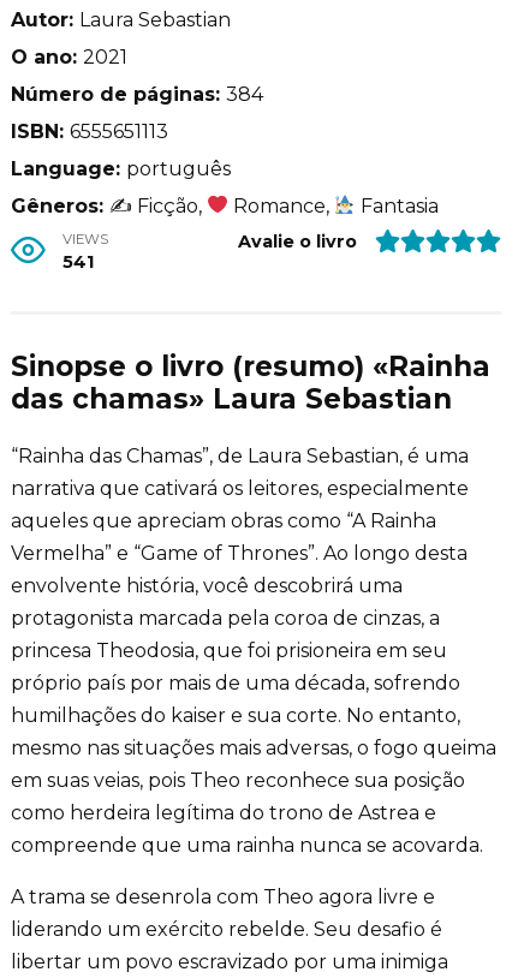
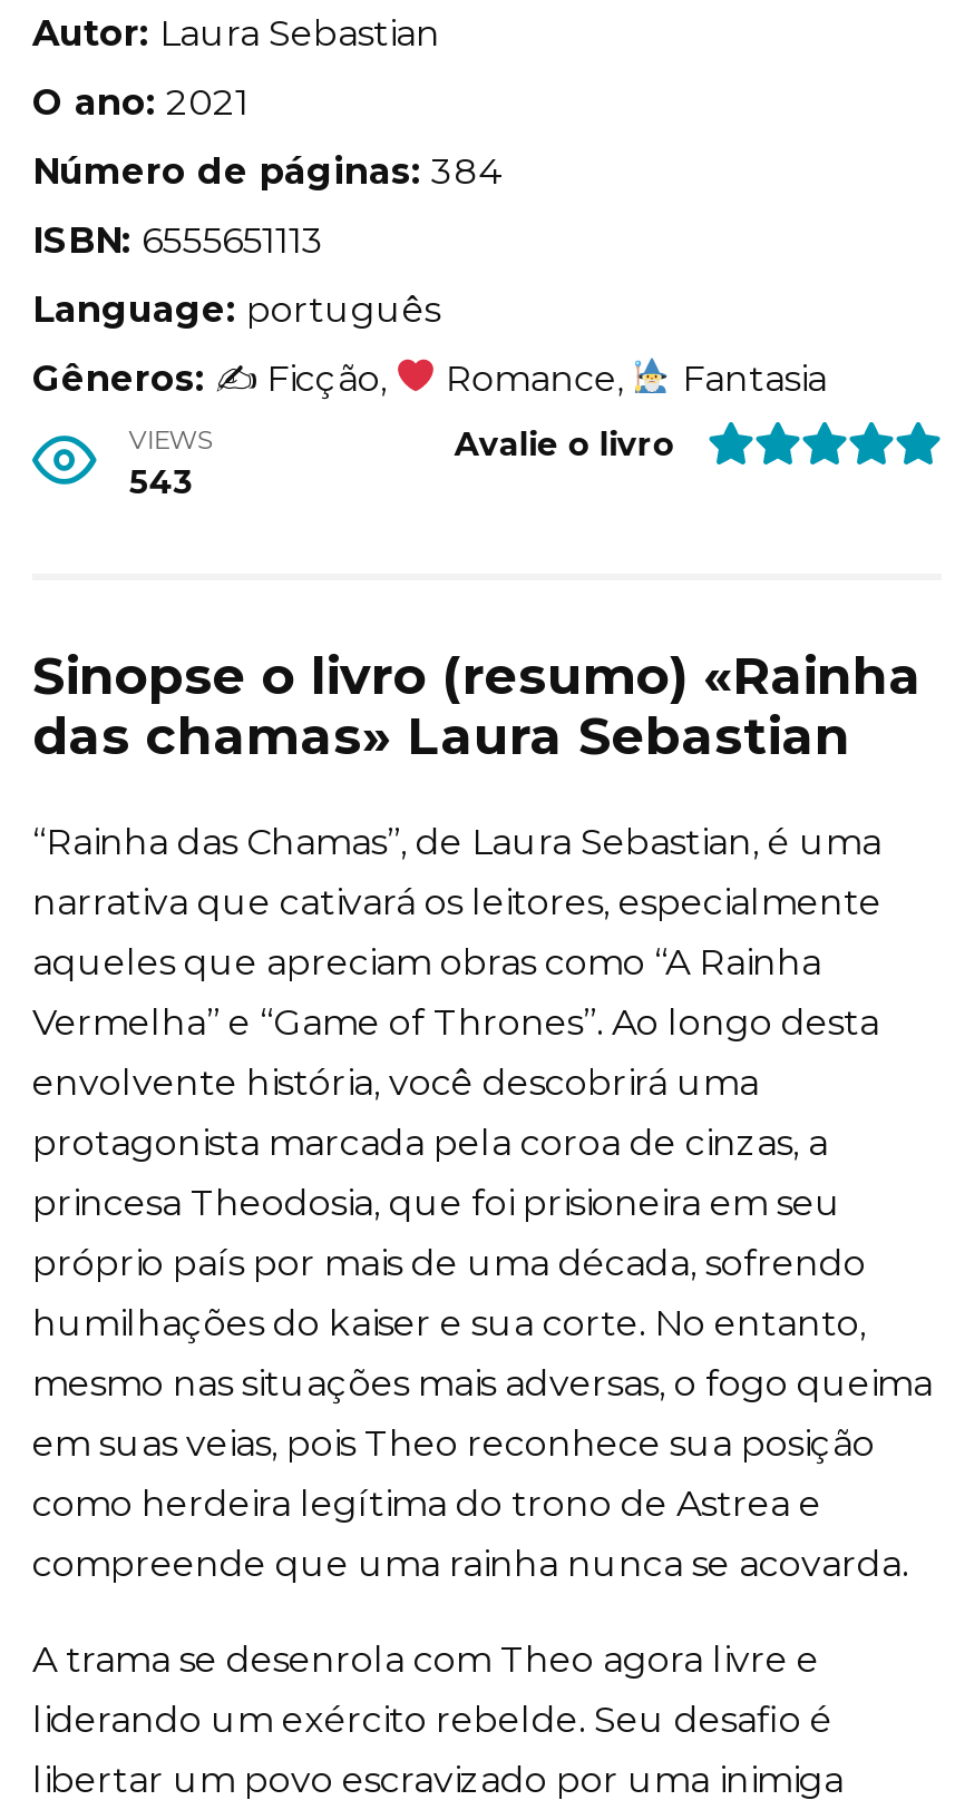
- 541
+ 543
